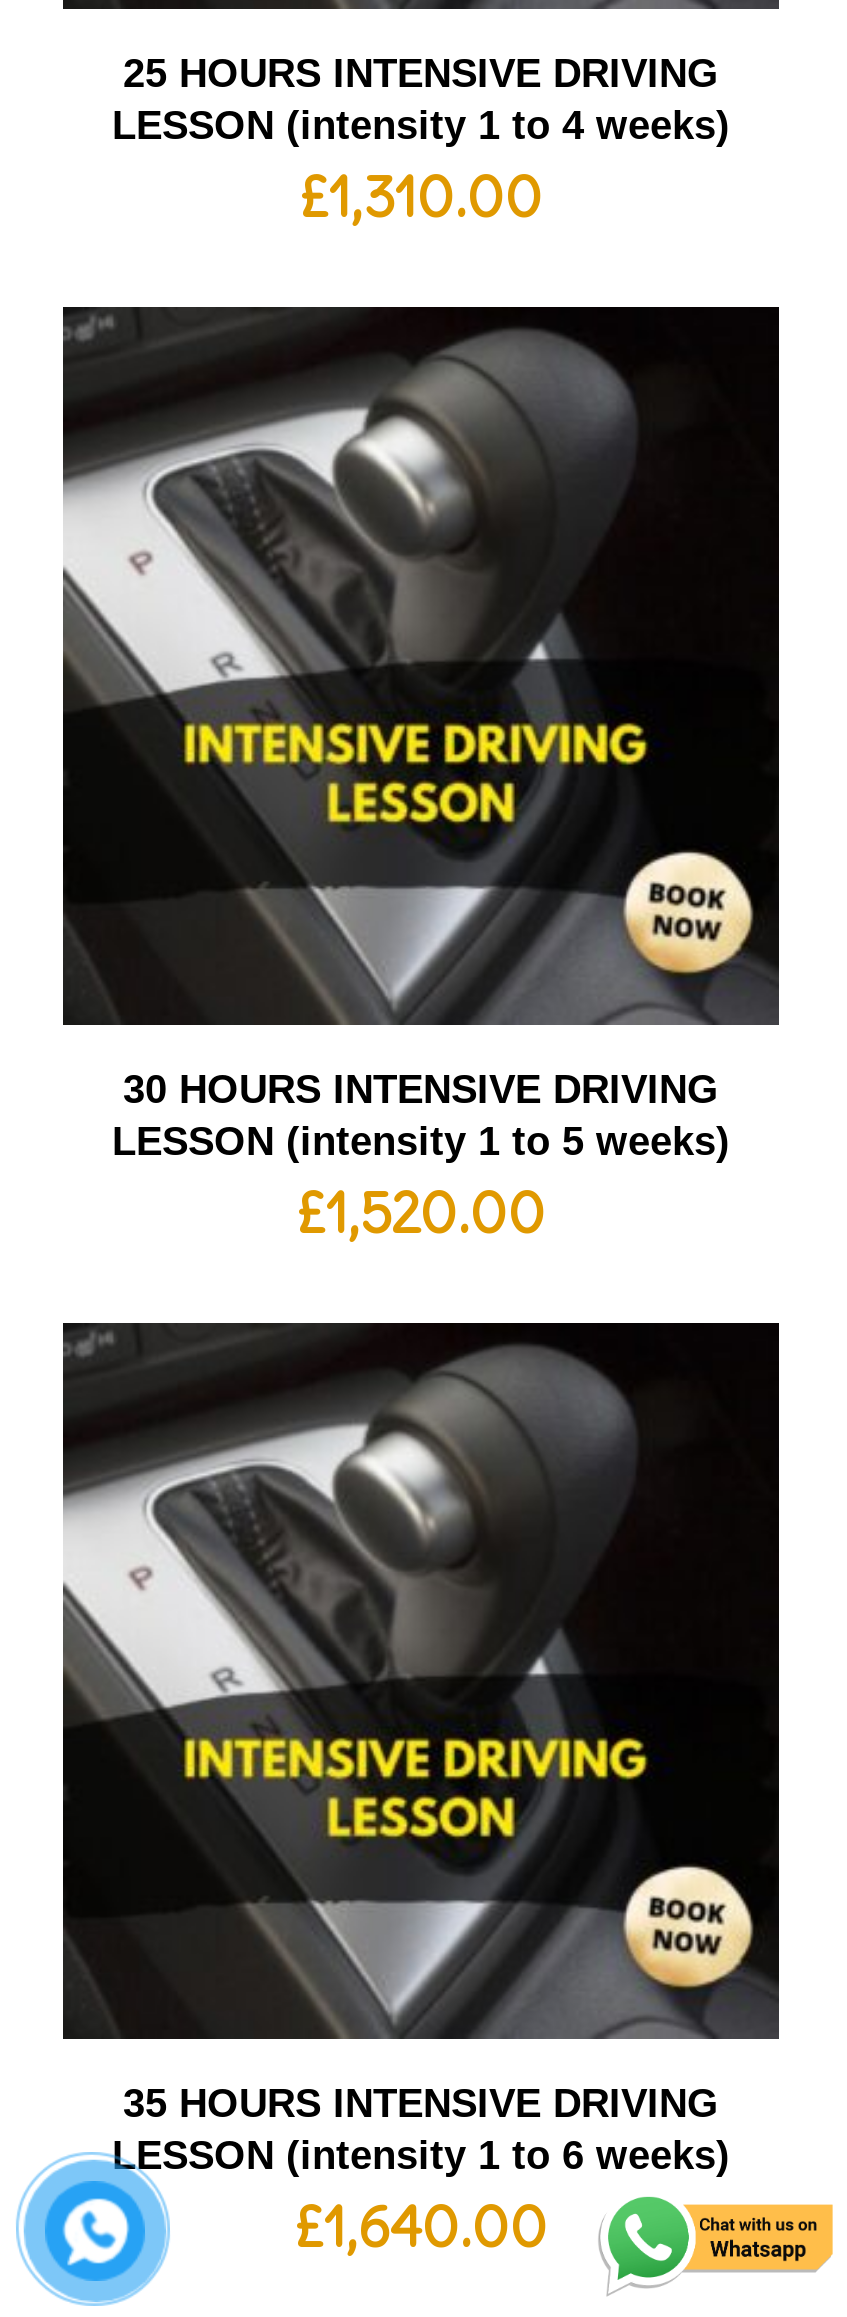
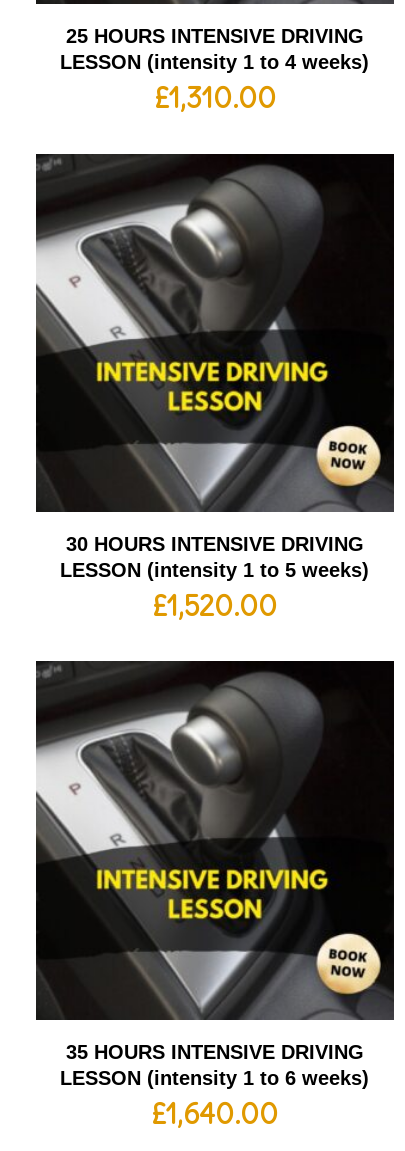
- [image]

- [image]
